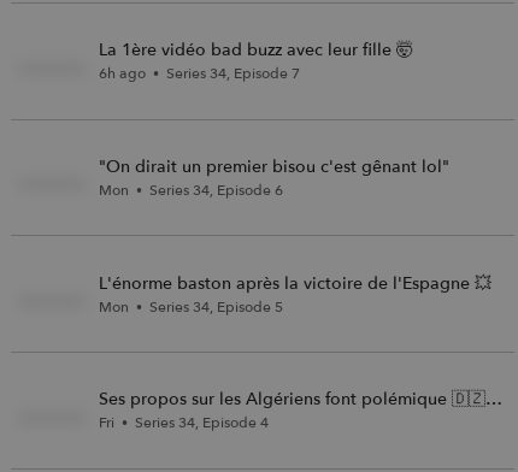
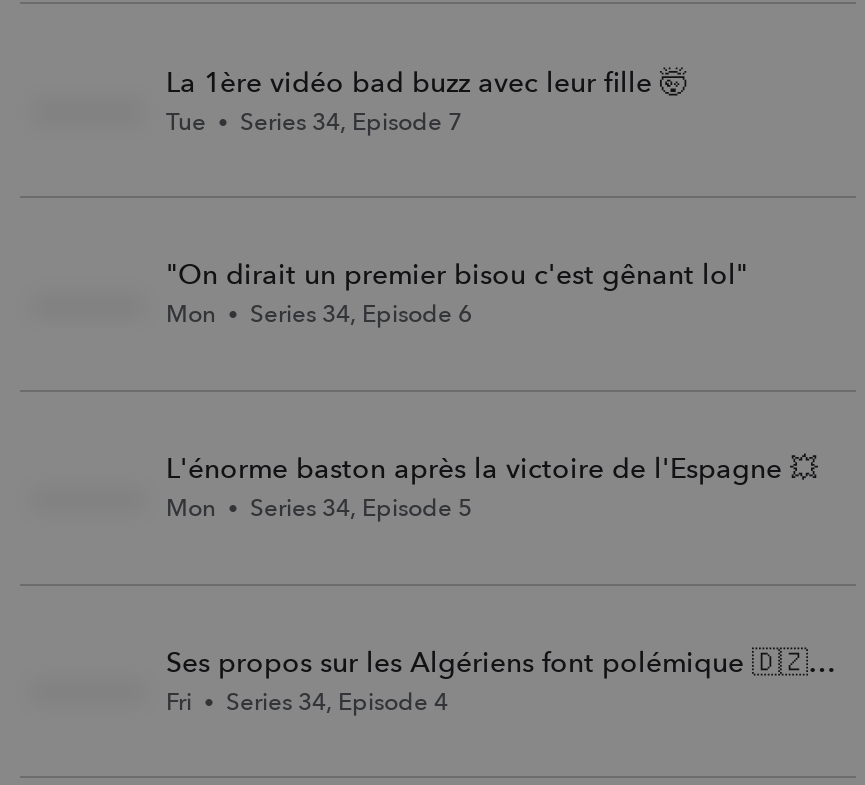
- 6h ago • Series 34, Episode 7
+ Tue • Series 34, Episode 7
